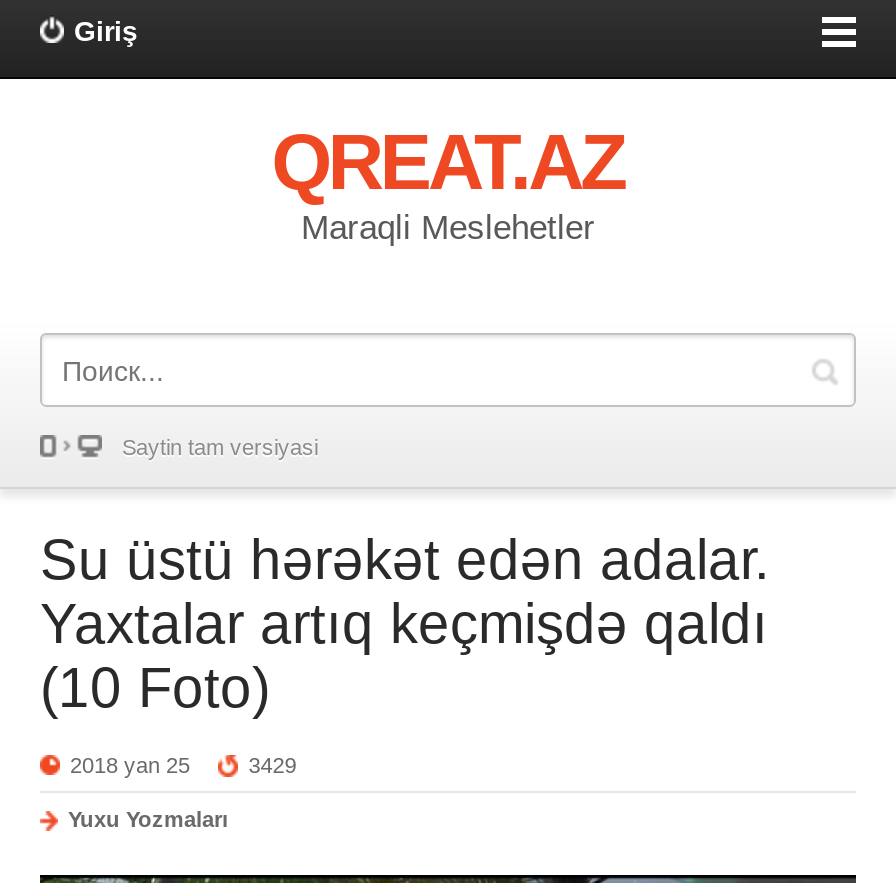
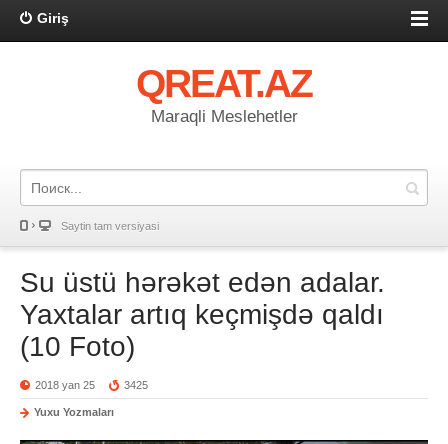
- 3429
+ 3425
